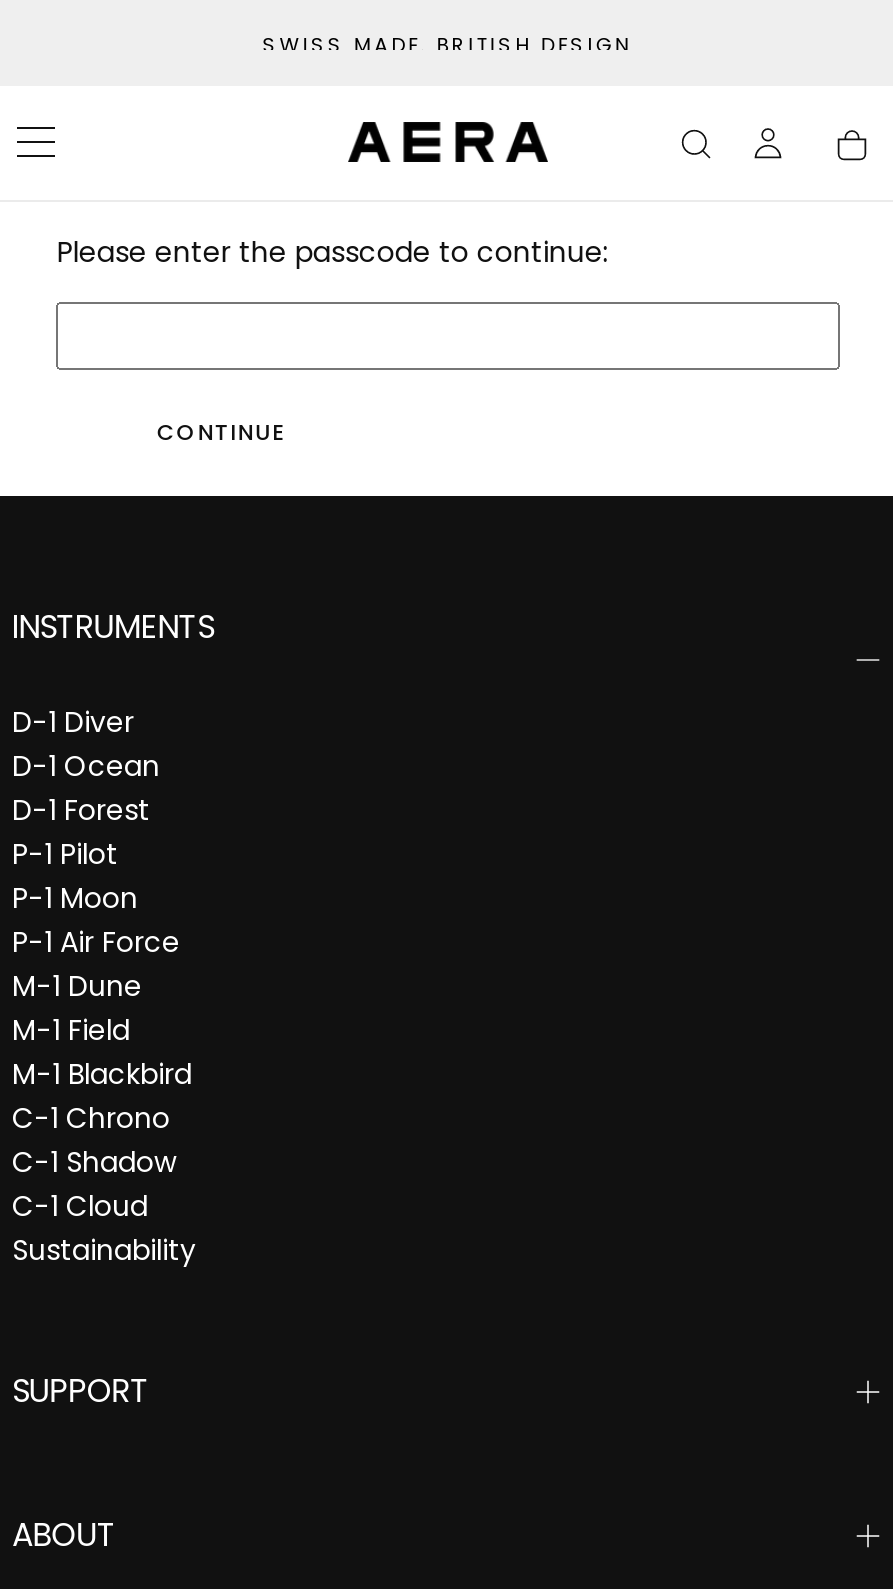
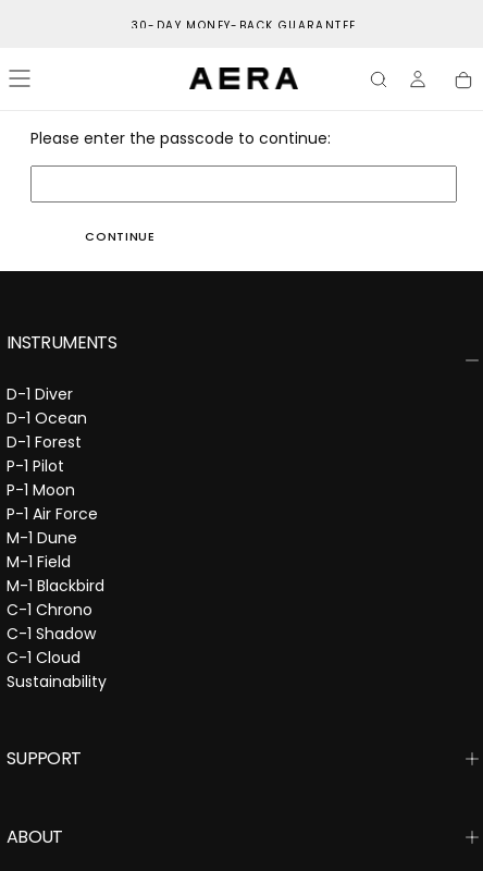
- SWISS MADE. BRITISH DESIGN
+ 30-DAY MONEY-BACK GUARANTEE
